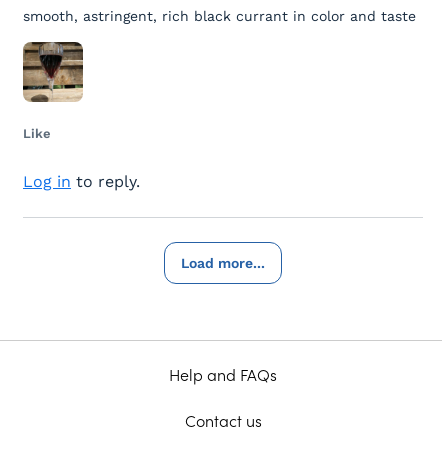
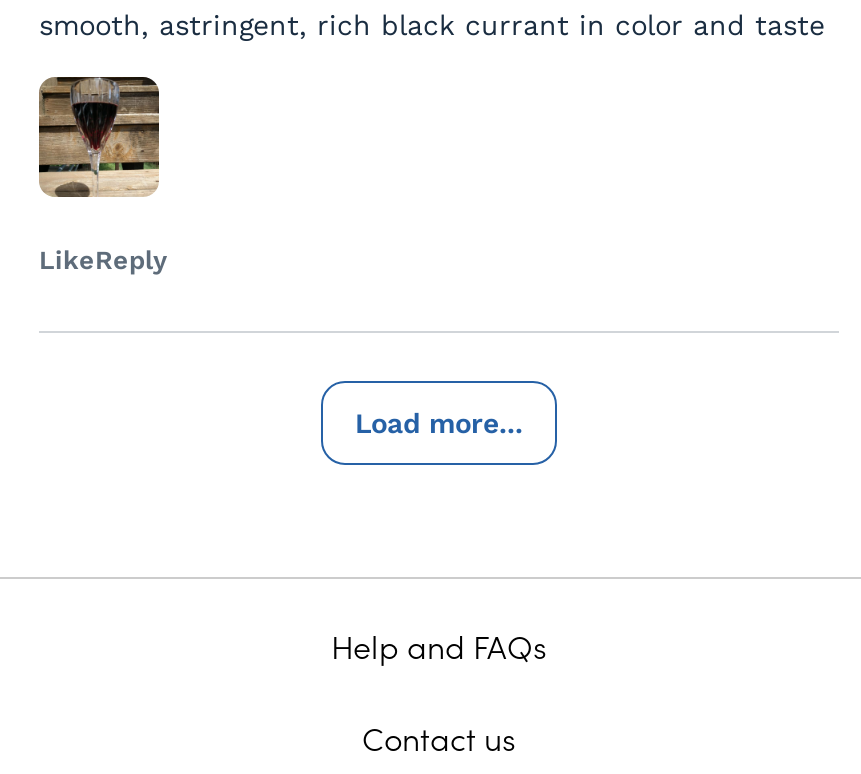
- Like
- Log in to reply.
+ LikeReply
